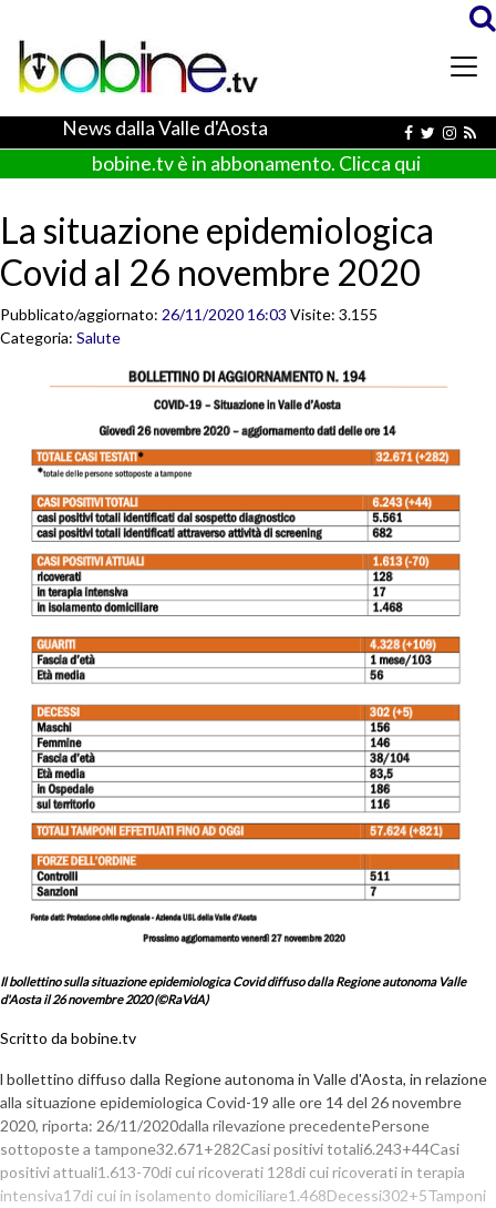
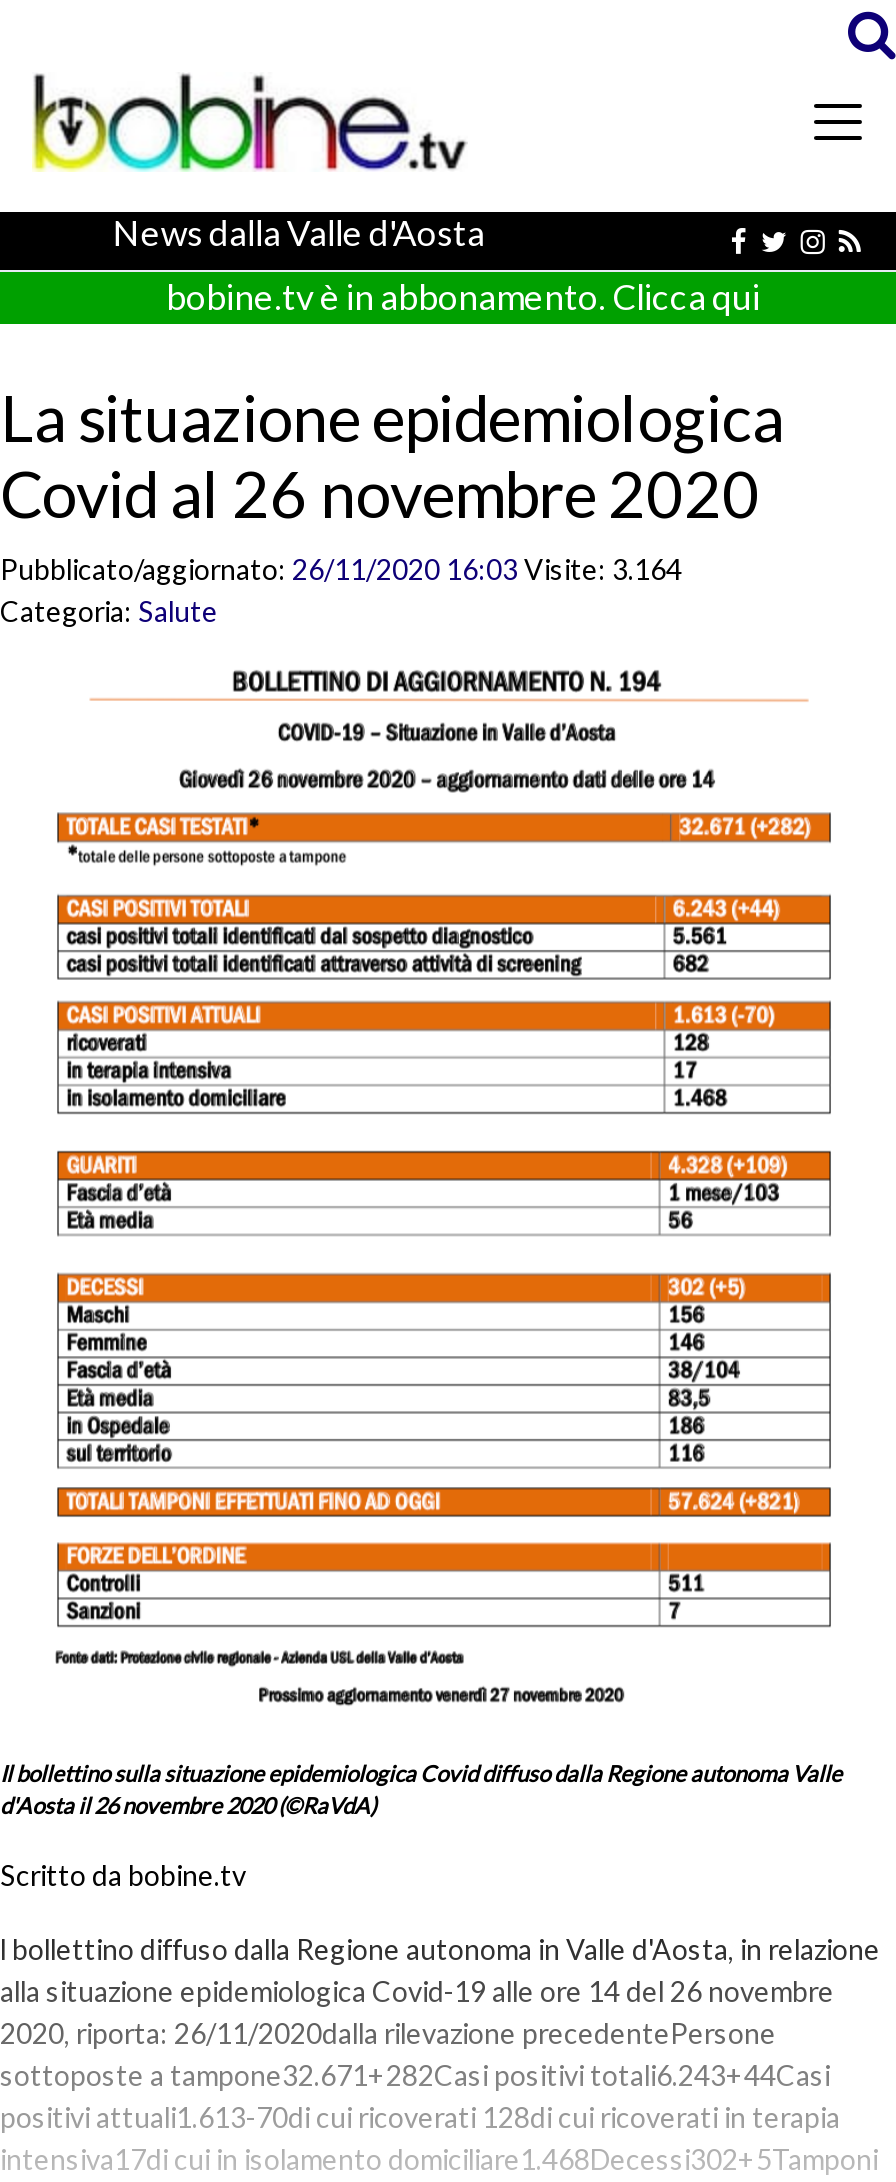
- Pubblicato/aggiornato: 26/11/2020 16:03 Visite: 3.155
+ Pubblicato/aggiornato: 26/11/2020 16:03 Visite: 3.164
